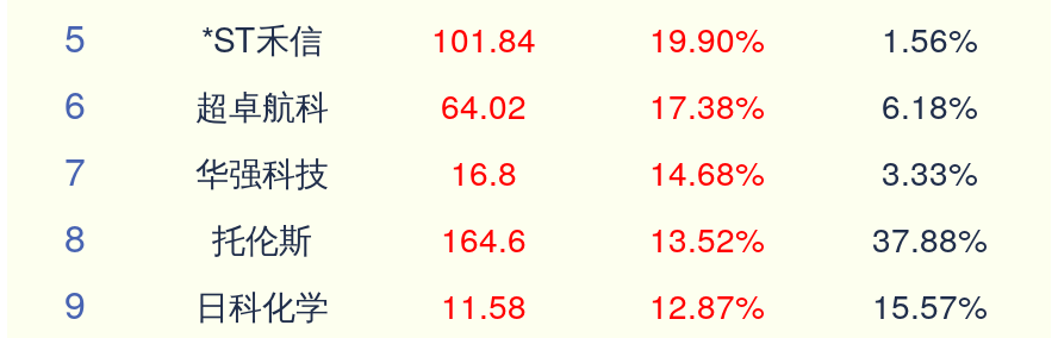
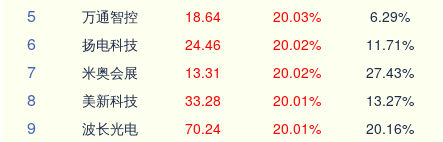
- *ST禾信
- 101.84
- 19.90%
- 1.56%
+ 万通智控
+ 18.64
+ 20.03%
+ 6.29%

- 超卓航科
- 64.02
- 17.38%
- 6.18%
+ 扬电科技
+ 24.46
+ 20.02%
+ 11.71%

- 华强科技
- 16.8
- 14.68%
- 3.33%
+ 米奥会展
+ 13.31
+ 20.02%
+ 27.43%

- 托伦斯
- 164.6
- 13.52%
- 37.88%
+ 美新科技
+ 33.28
+ 20.01%
+ 13.27%

- 日科化学
- 11.58
- 12.87%
- 15.57%
+ 波长光电
+ 70.24
+ 20.01%
+ 20.16%
